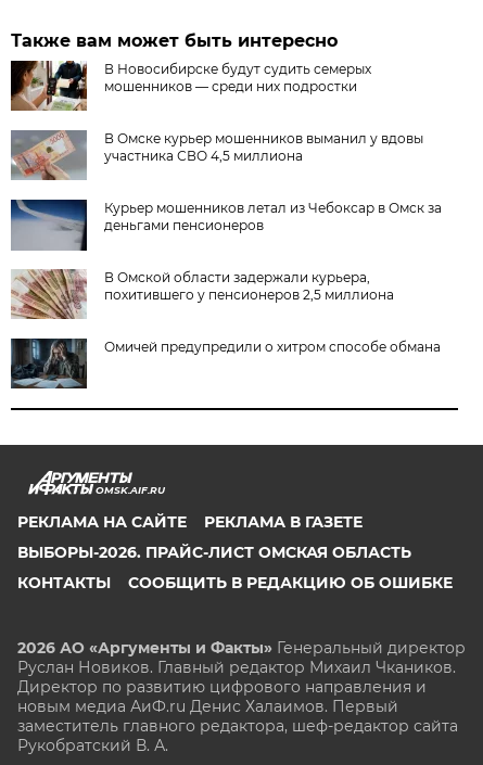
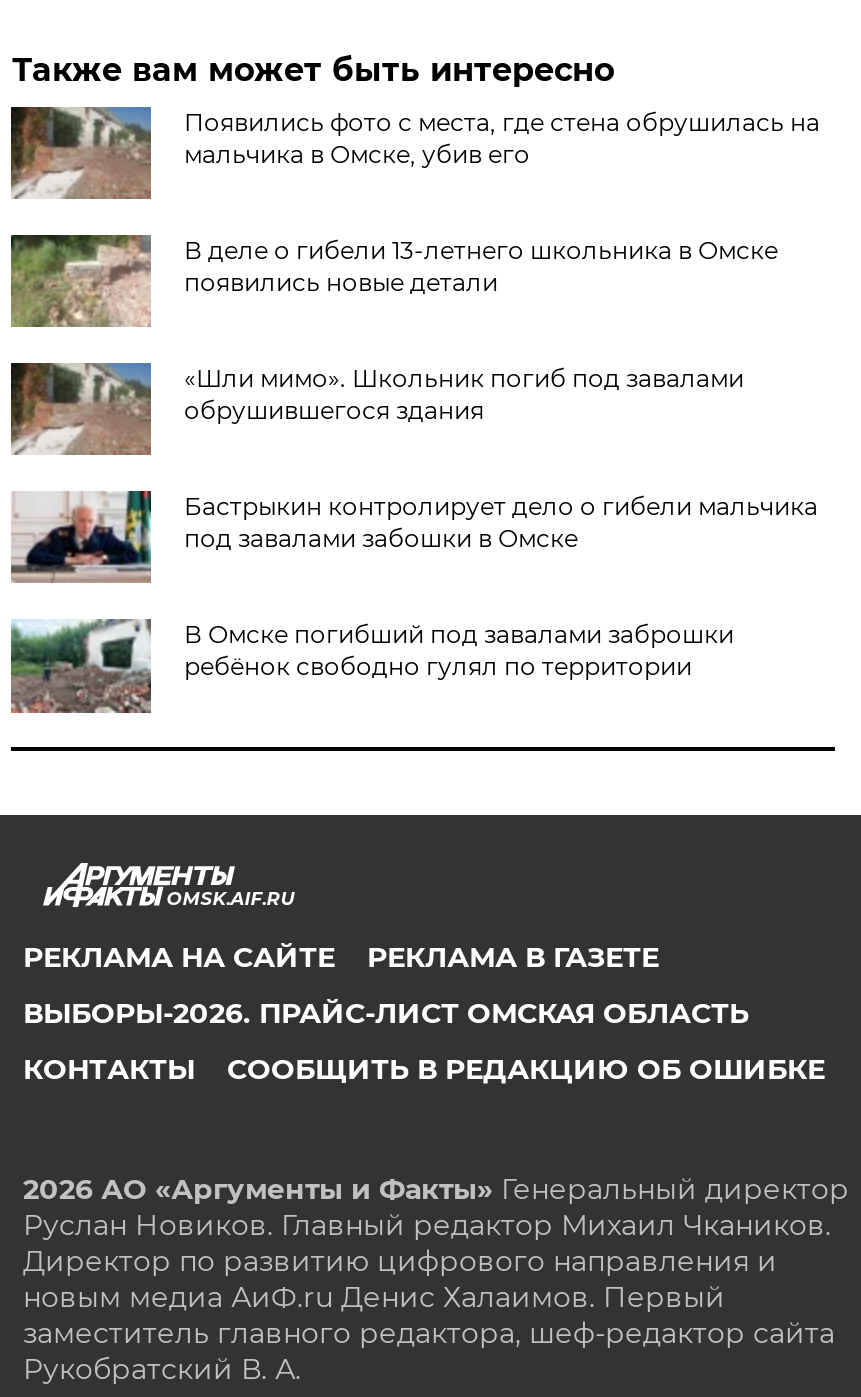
- [image]
- В Новосибирске будут судить семерых
- мошенников — среди них подростки
+ [image]
+ Появились фото с места, где стена обрушилась на
+ мальчика в Омске, убив его

- [image]
- В Омске курьер мошенников выманил у вдовы
- участника СВО 4,5 миллиона
+ [image]
+ В деле о гибели 13‑летнего школьника в Омске
+ появились новые детали

- [image]
- Курьер мошенников летал из Чебоксар в Омск за
- деньгами пенсионеров
+ [image]
+ «Шли мимо». Школьник погиб под завалами
+ обрушившегося здания

- [image]
- В Омской области задержали курьера,
- похитившего у пенсионеров 2,5 миллиона
+ [image]
+ Бастрыкин контролирует дело о гибели мальчика
+ под завалами забошки в Омске

- [image]
- Омичей предупредили о хитром способе обмана
+ [image]
+ В Омске погибший под завалами заброшки
+ ребёнок свободно гулял по территории
